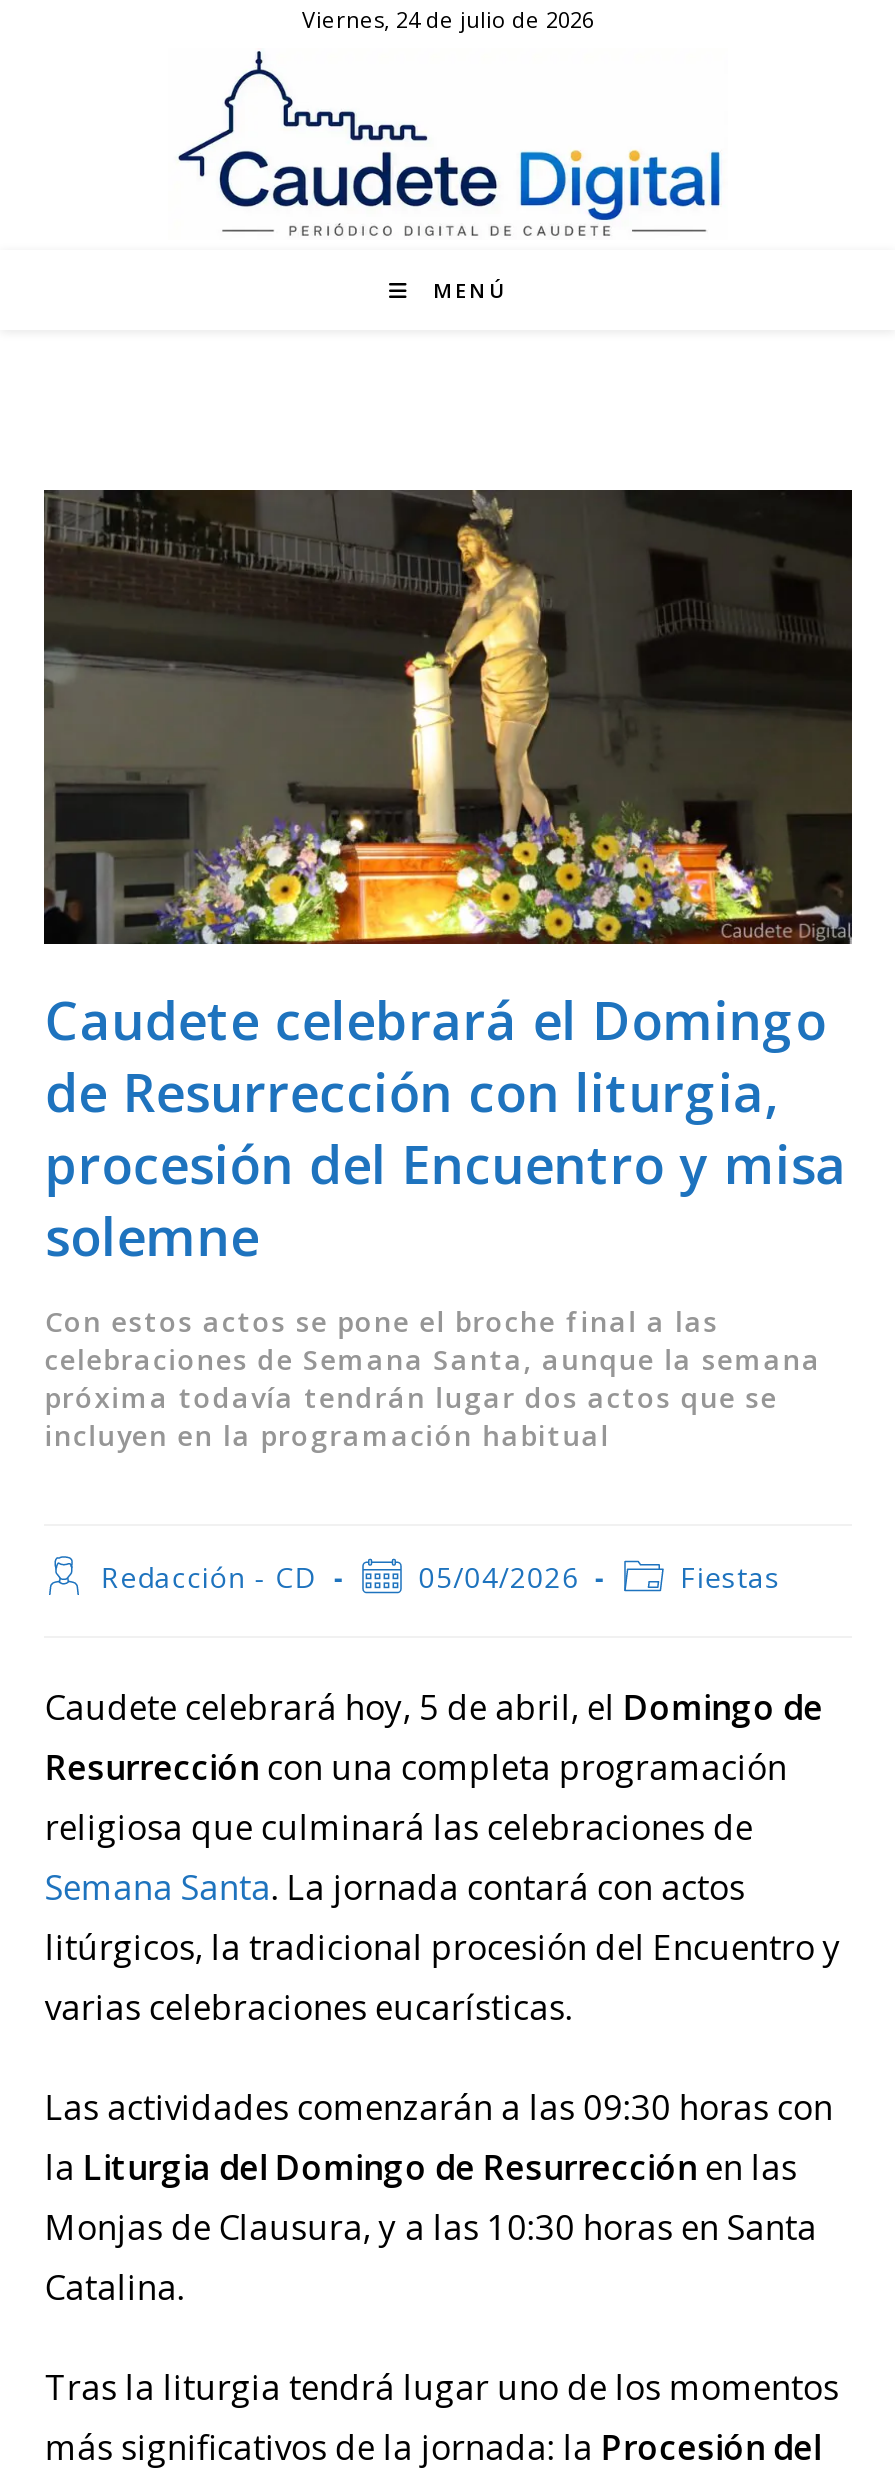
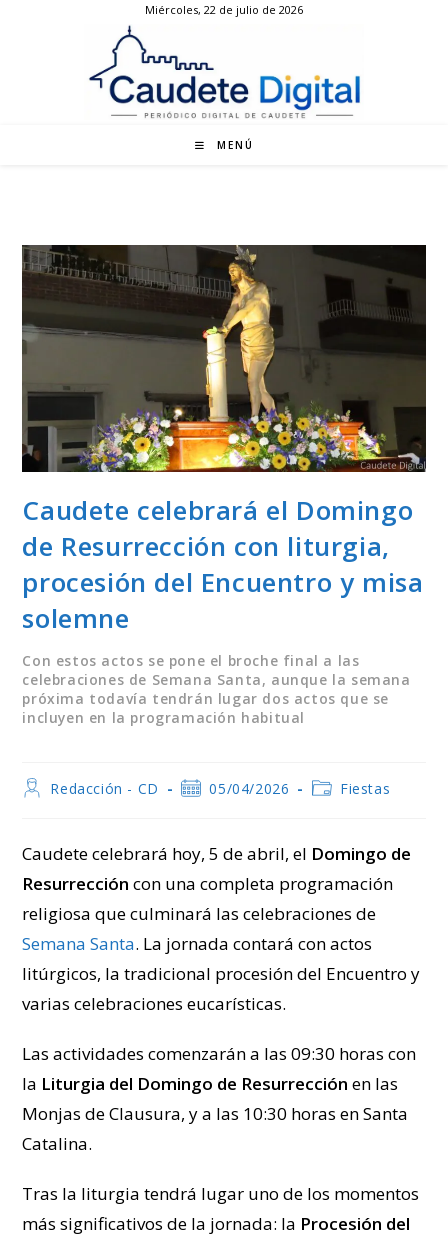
- Viernes, 24 de julio de 2026
+ Miércoles, 22 de julio de 2026
